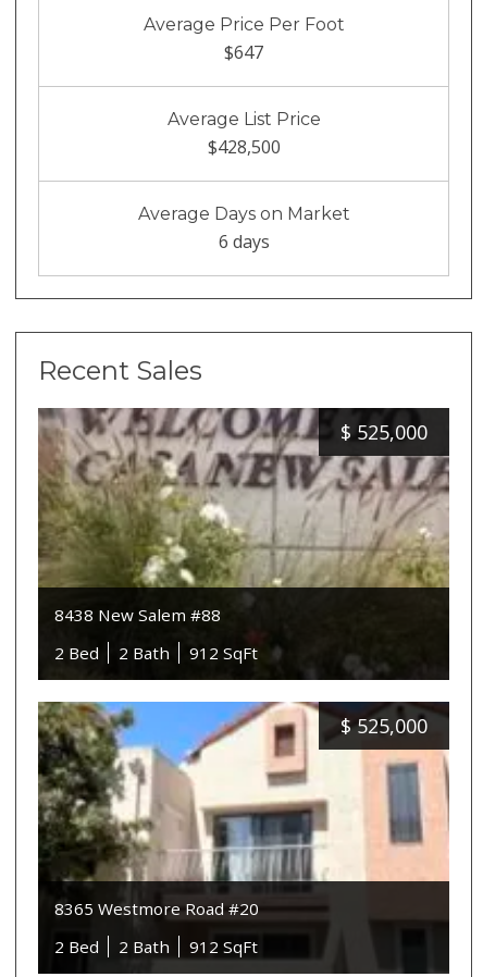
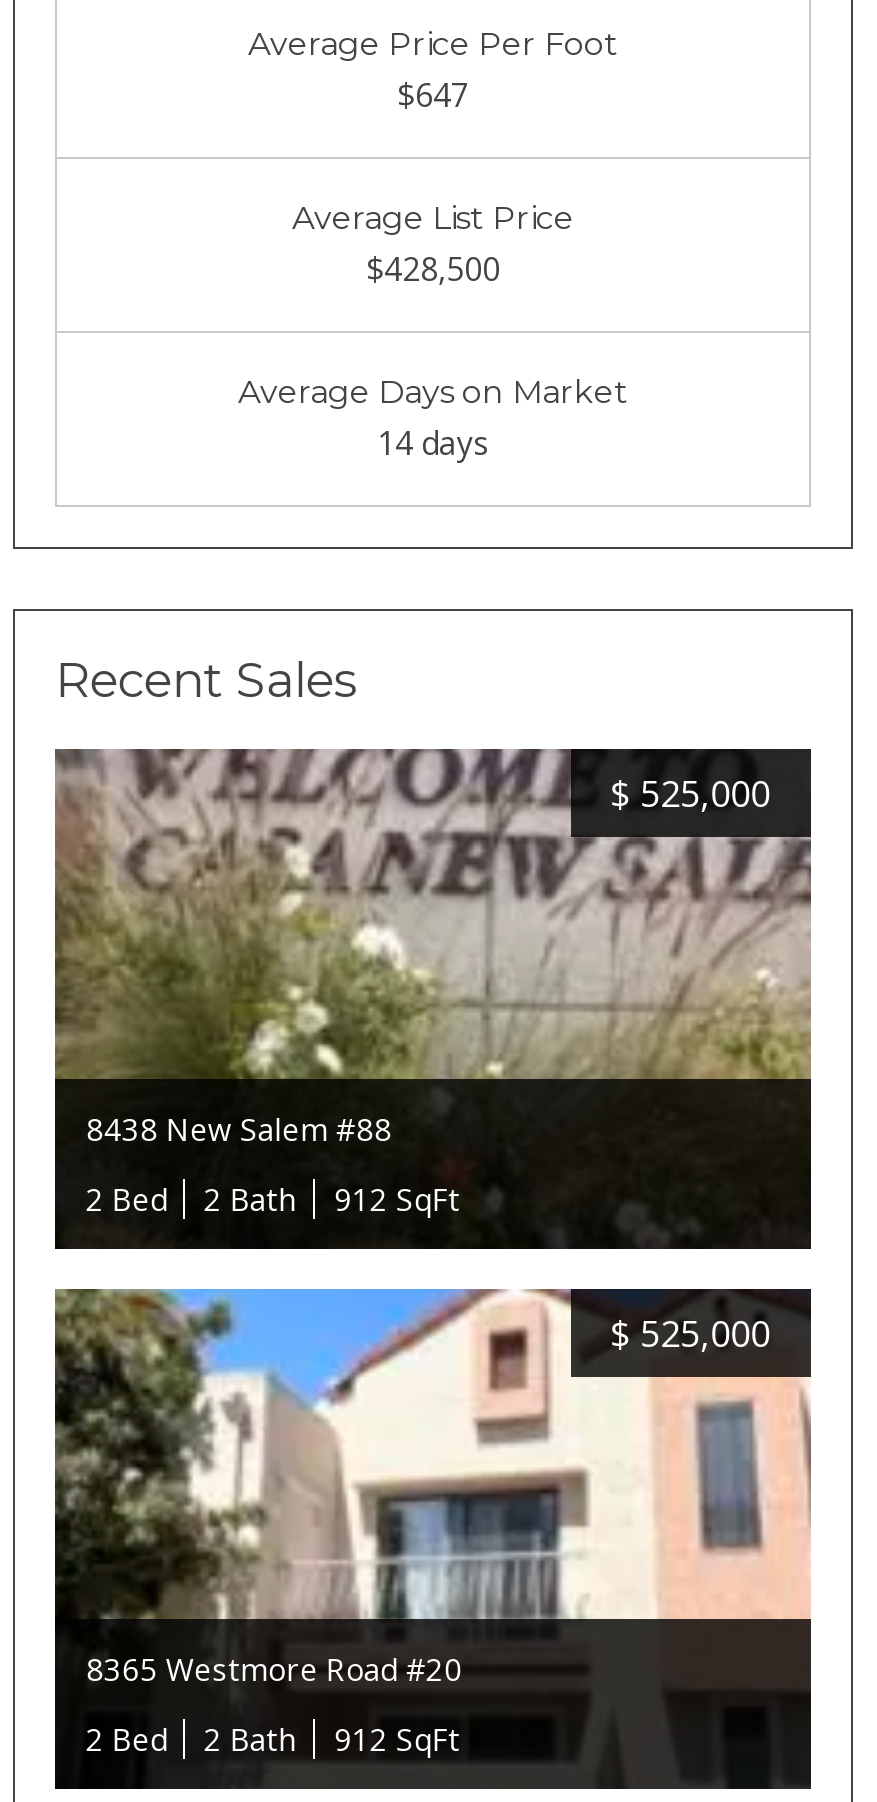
- 6 days
+ 14 days
